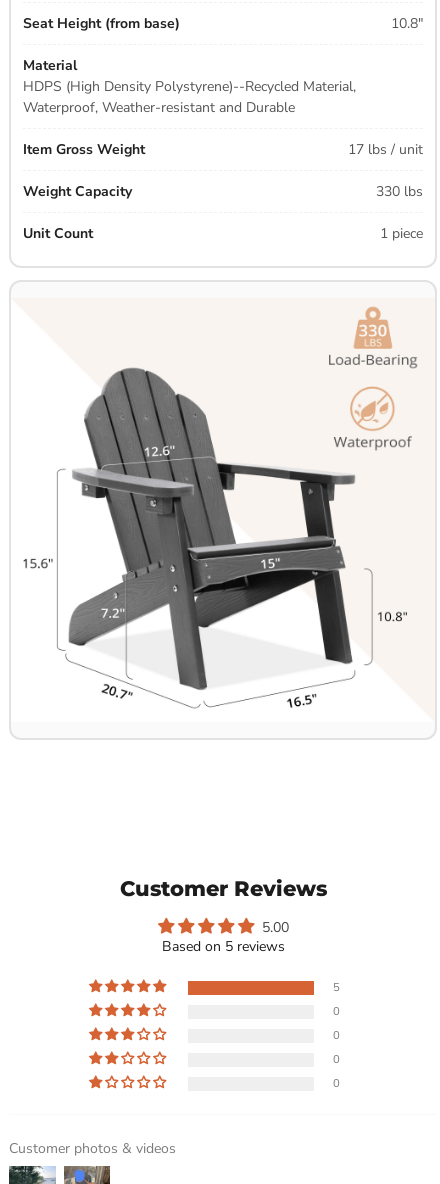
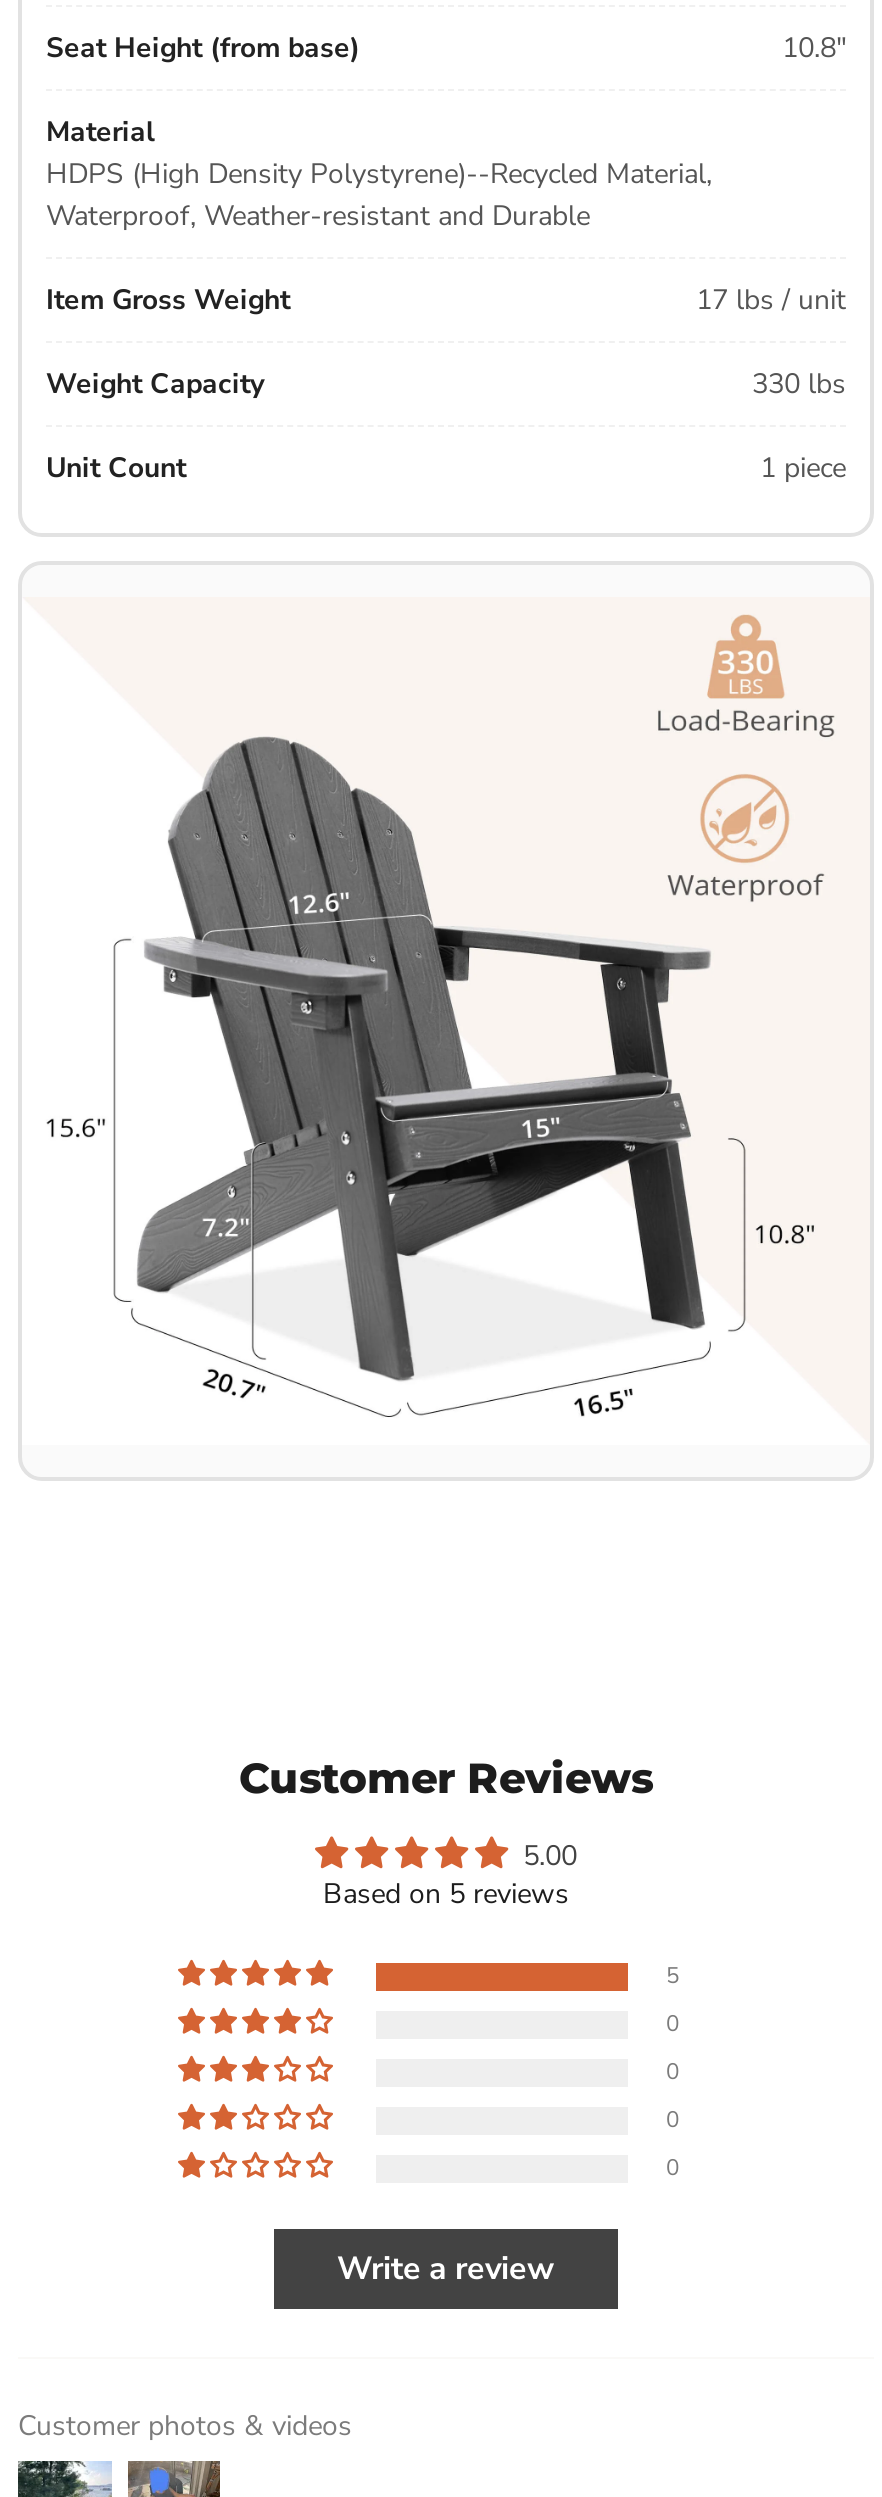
+ Write a review
